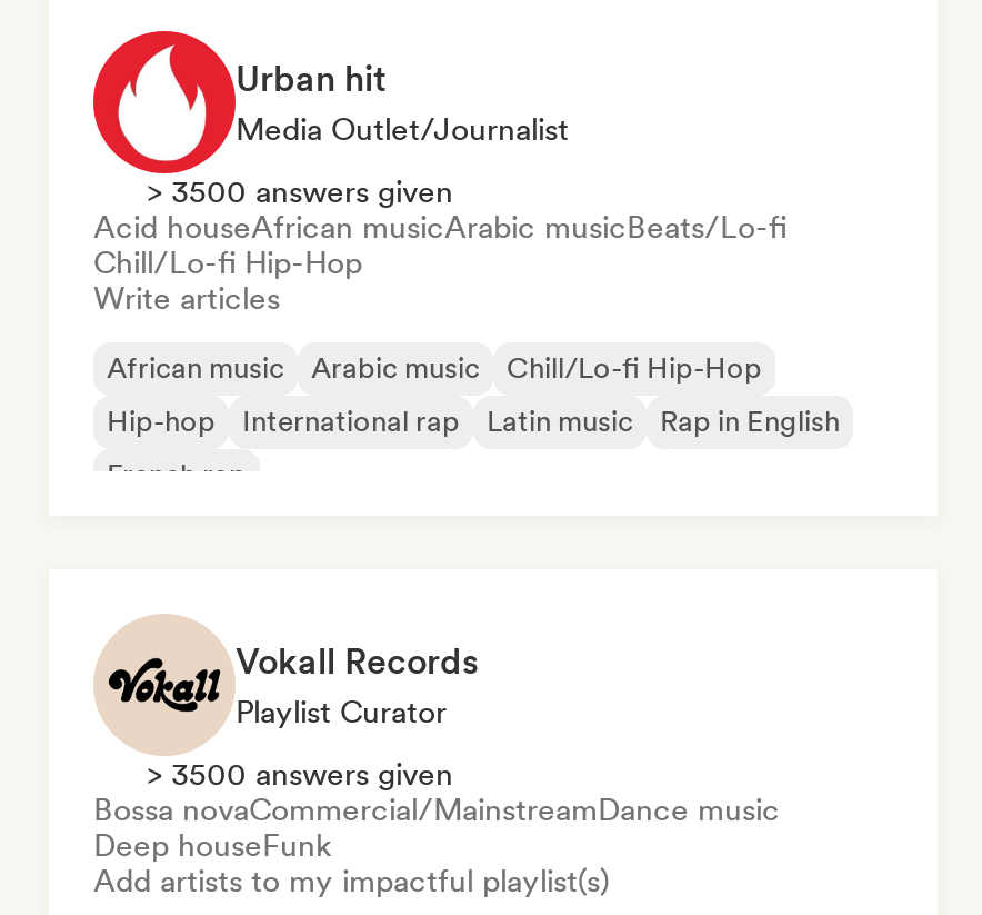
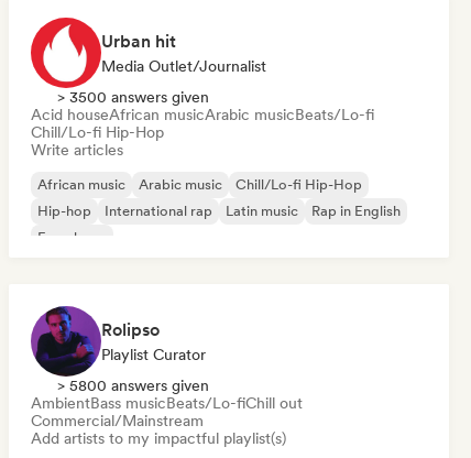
- [image]
- Vokall Records
+ [image]
+ Rolipso

- > 3500 answers given
- Bossa novaCommercial/MainstreamDance music
- Deep houseFunk
+ > 5800 answers given
+ AmbientBass musicBeats/Lo-fiChill out
+ Commercial/Mainstream
